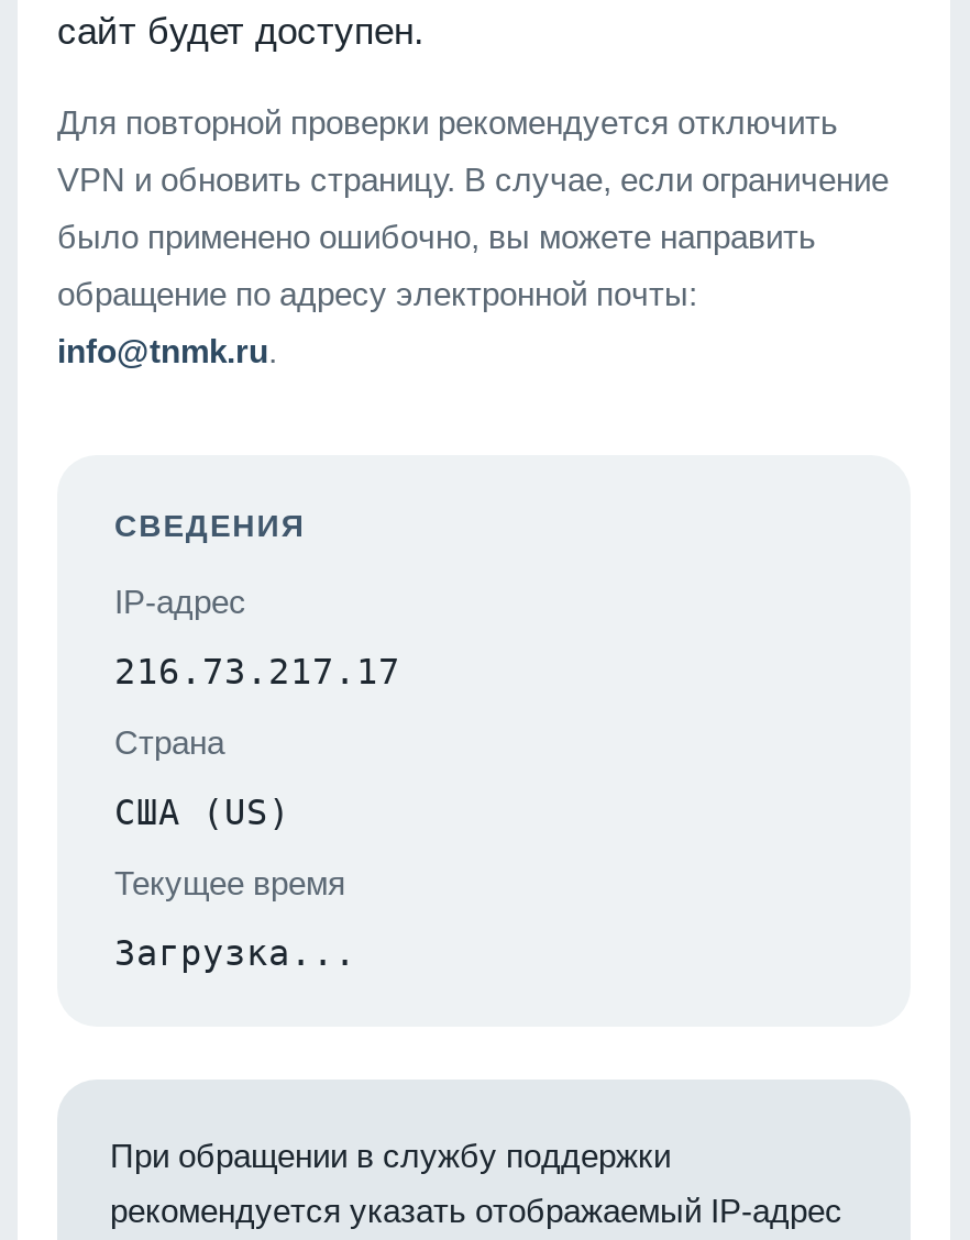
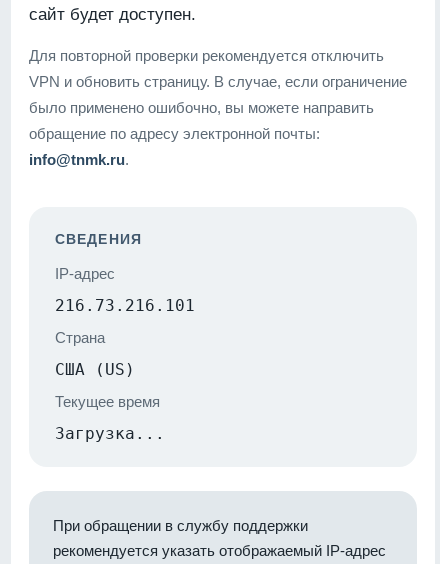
- 216.73.217.17
+ 216.73.216.101
